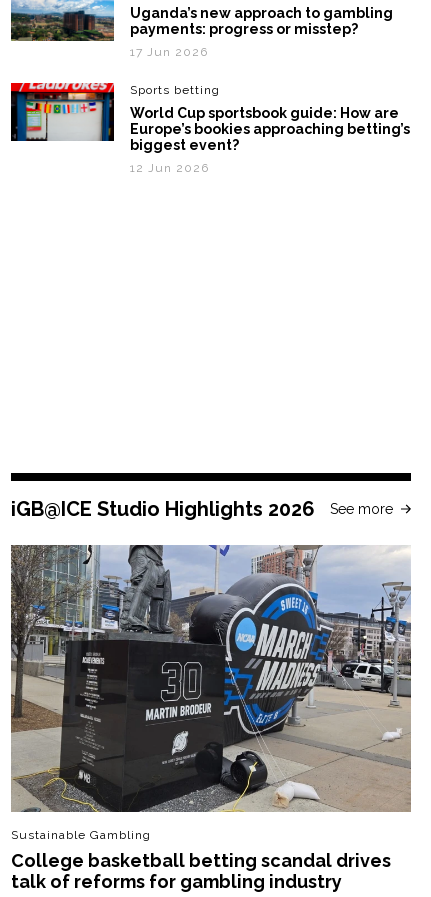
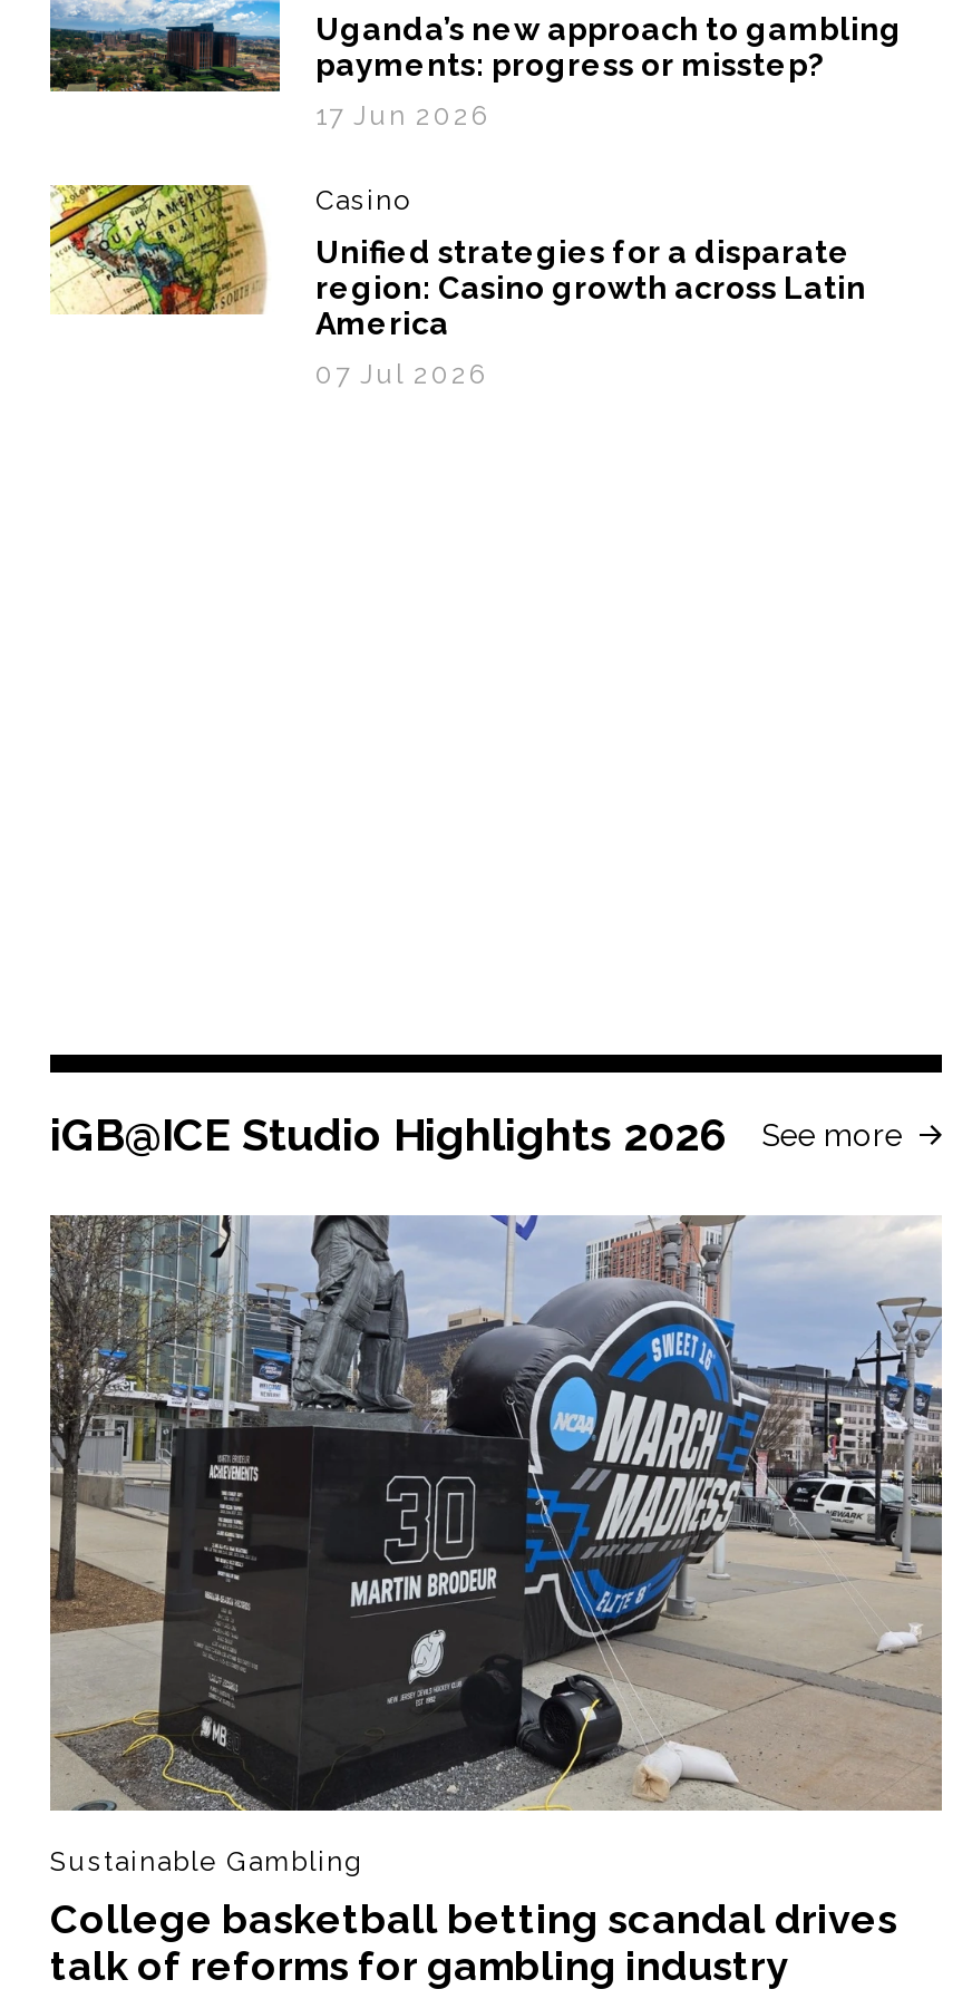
- [image]
- Sports betting
+ [image]
+ Casino

- World Cup sportsbook guide: How are
- Europe’s bookies approaching betting’s
- biggest event?
+ Unified strategies for a disparate
+ region: Casino growth across Latin
+ America

- 12 Jun 2026
+ 07 Jul 2026
